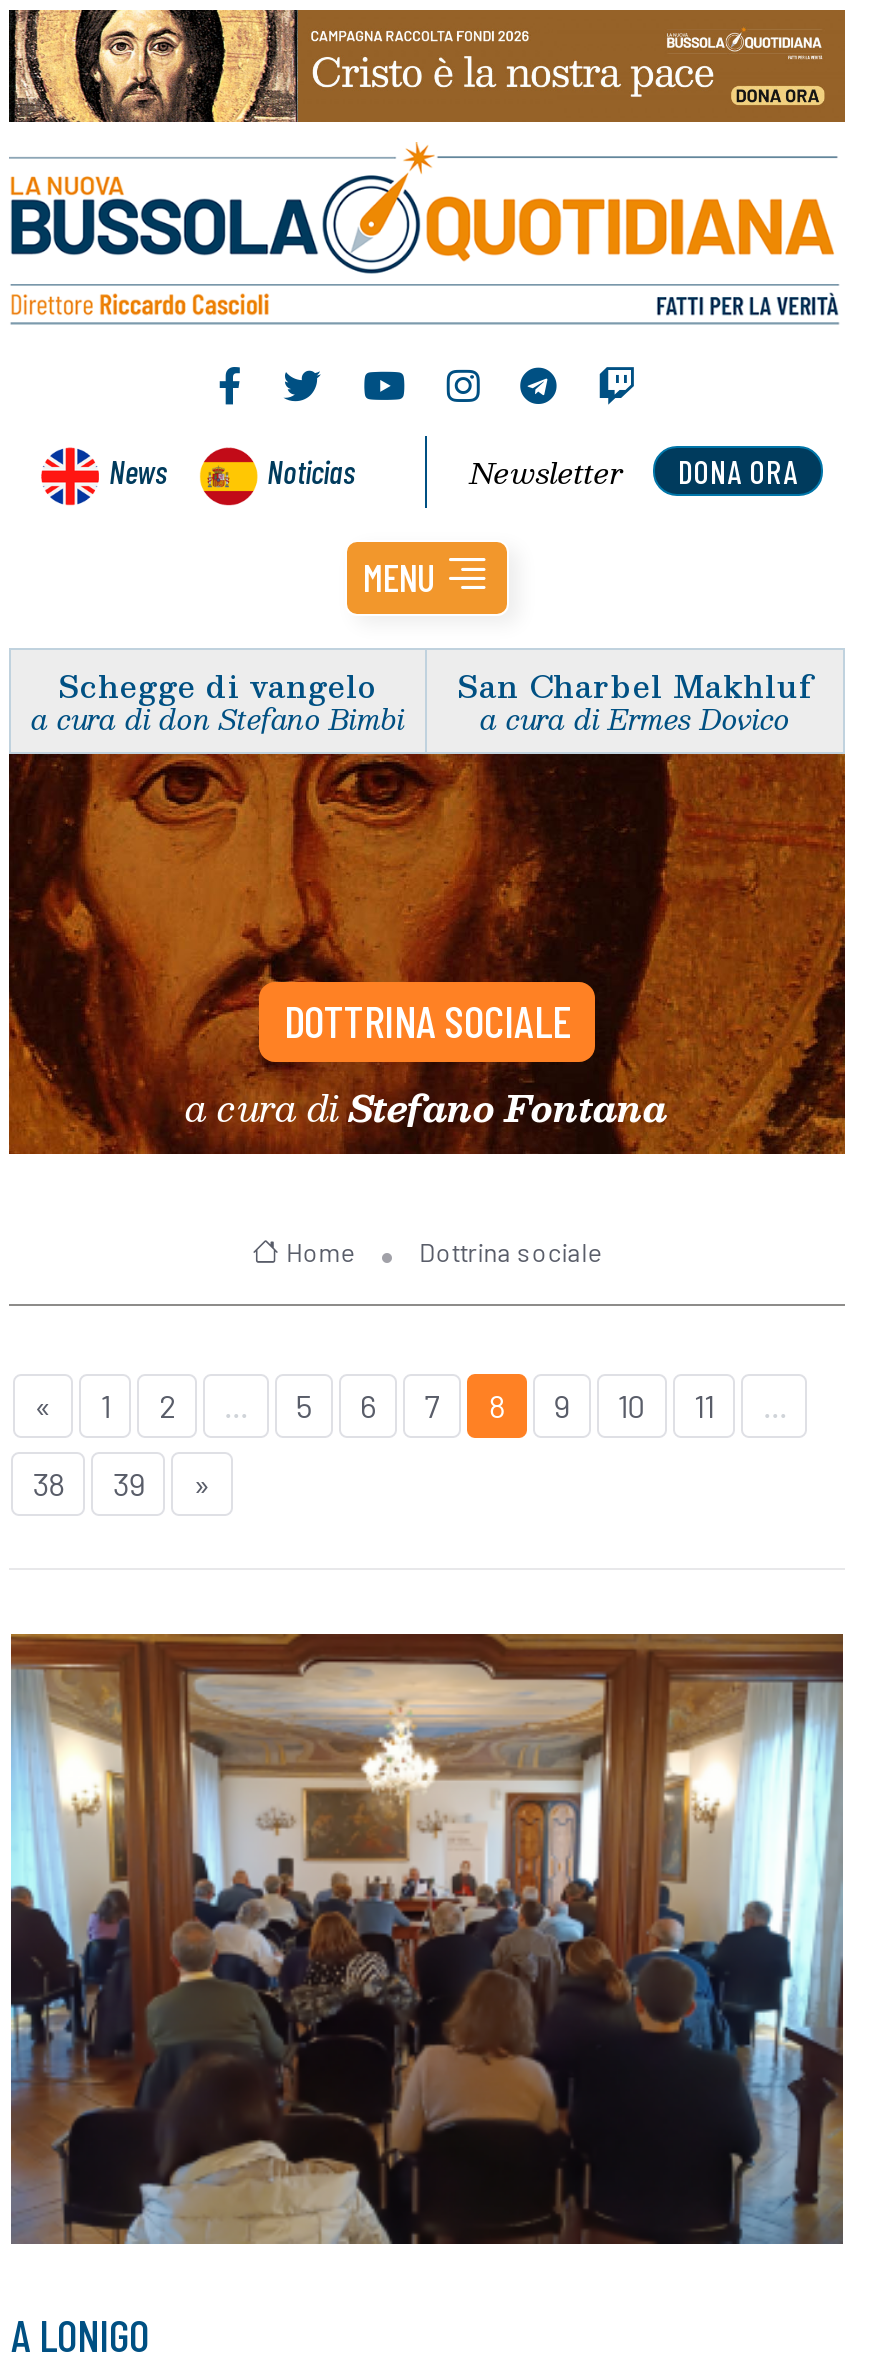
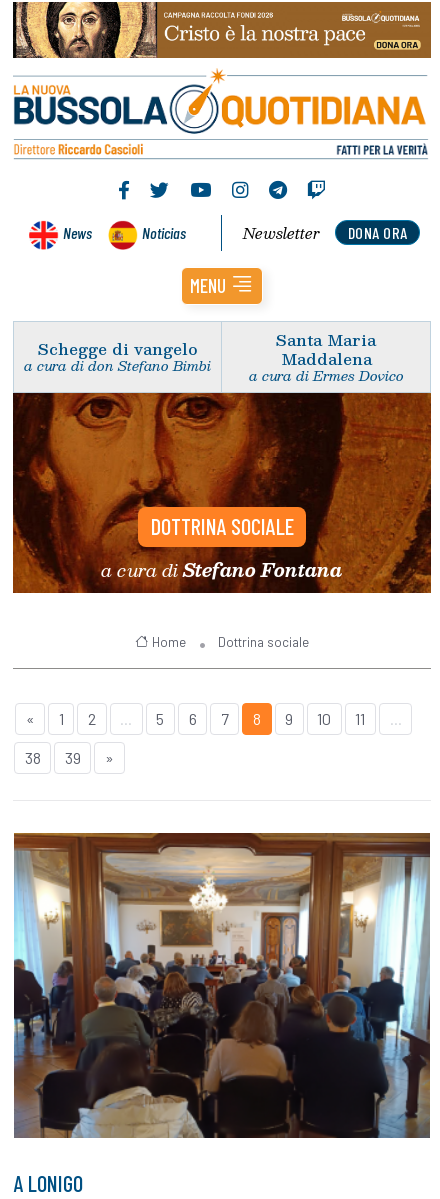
- San Charbel Makhluf
+ Santa Maria
+ Maddalena
